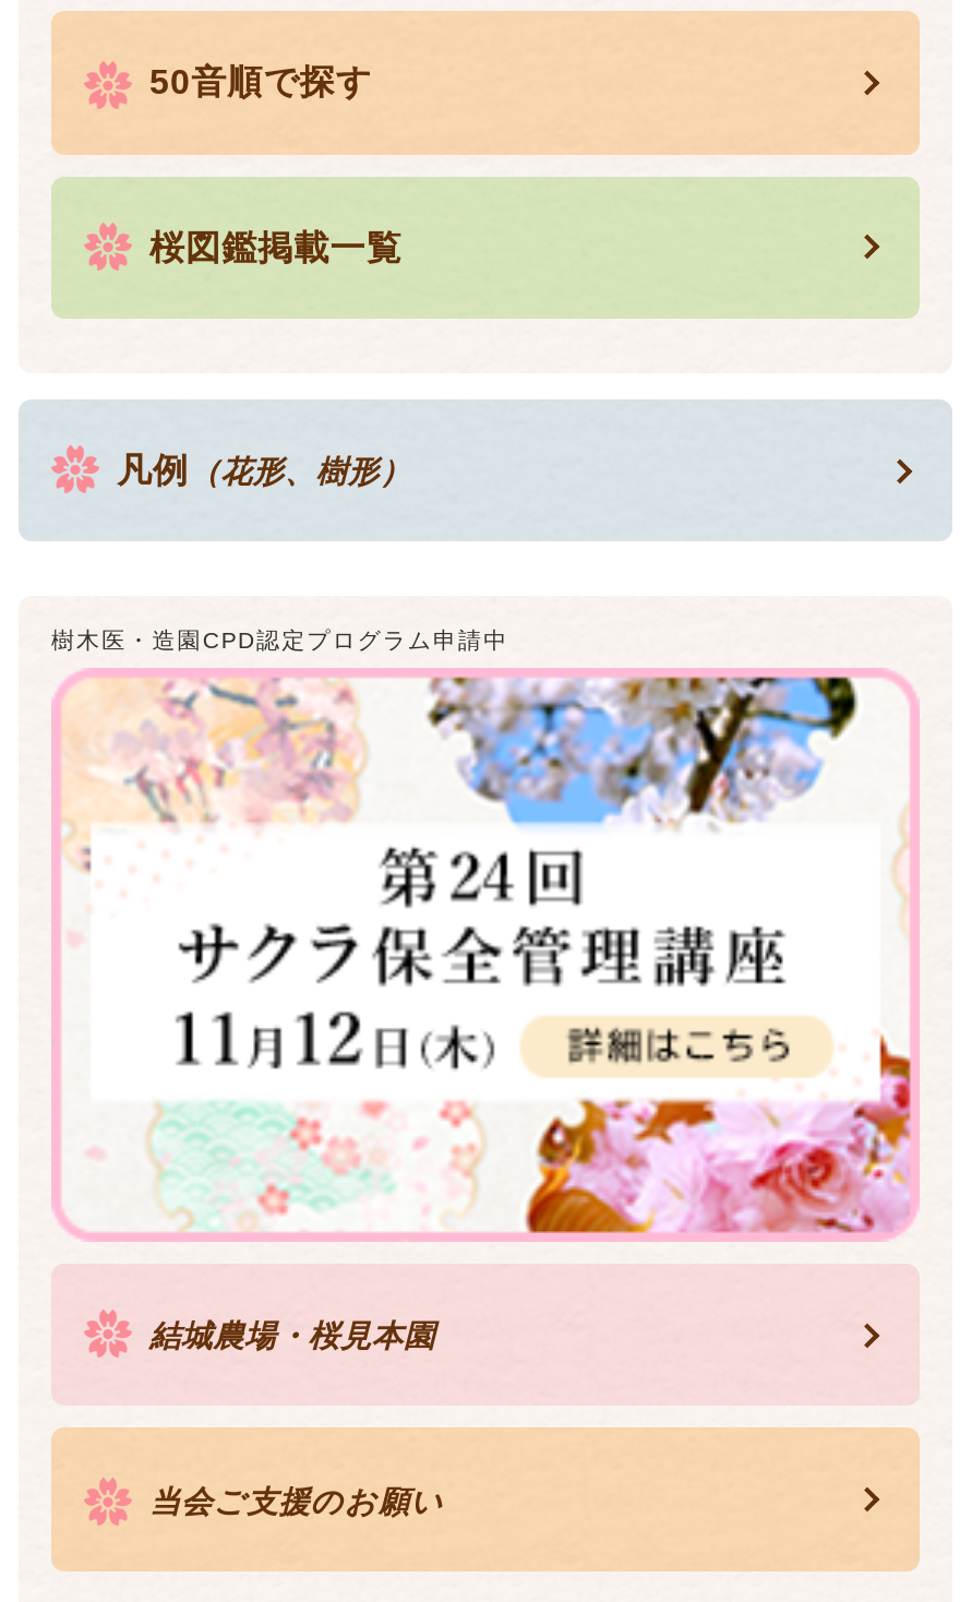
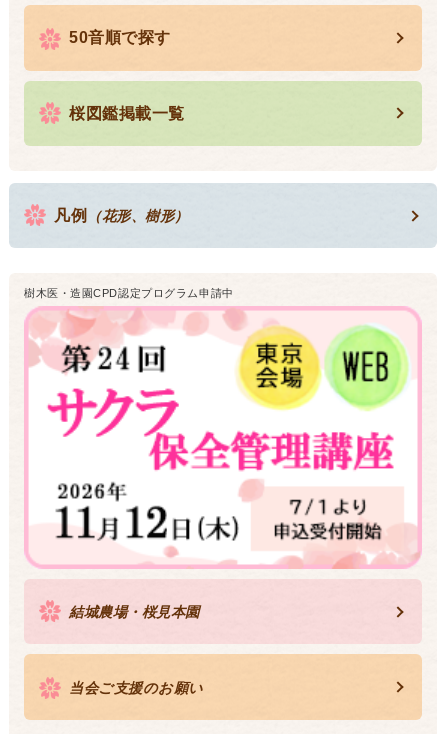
- [image]
+ [image]
